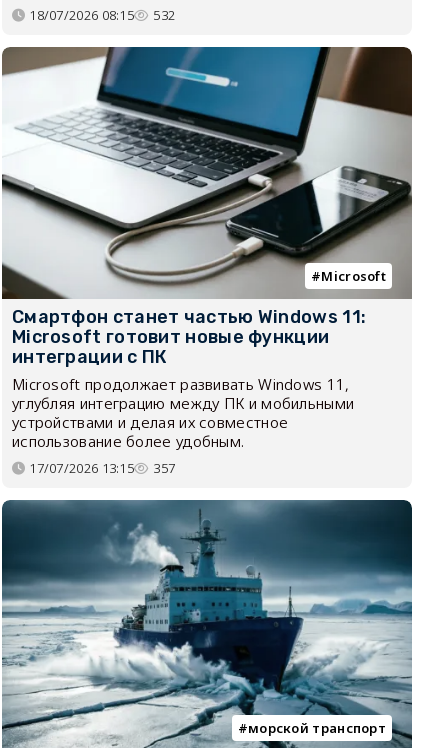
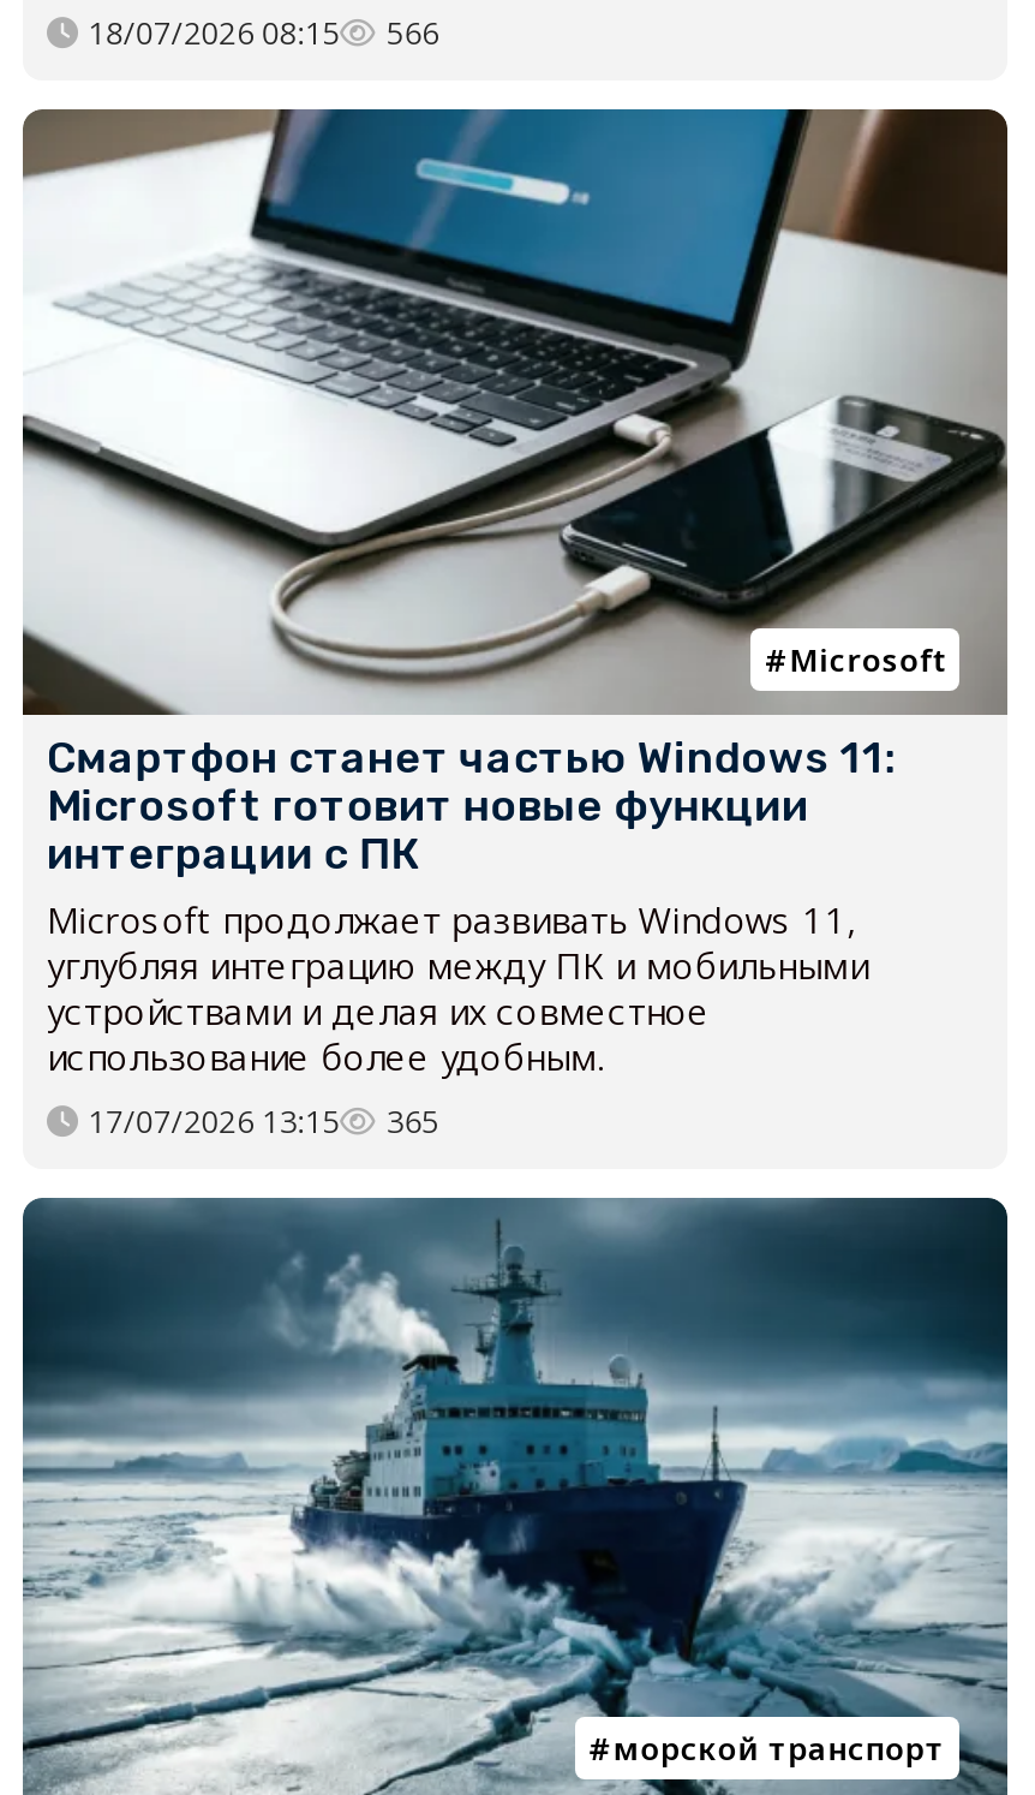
- 18/07/2026 08:15 532
+ 18/07/2026 08:15 566

- 17/07/2026 13:15 357
+ 17/07/2026 13:15 365
